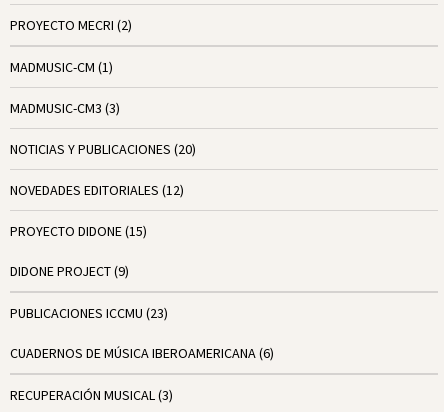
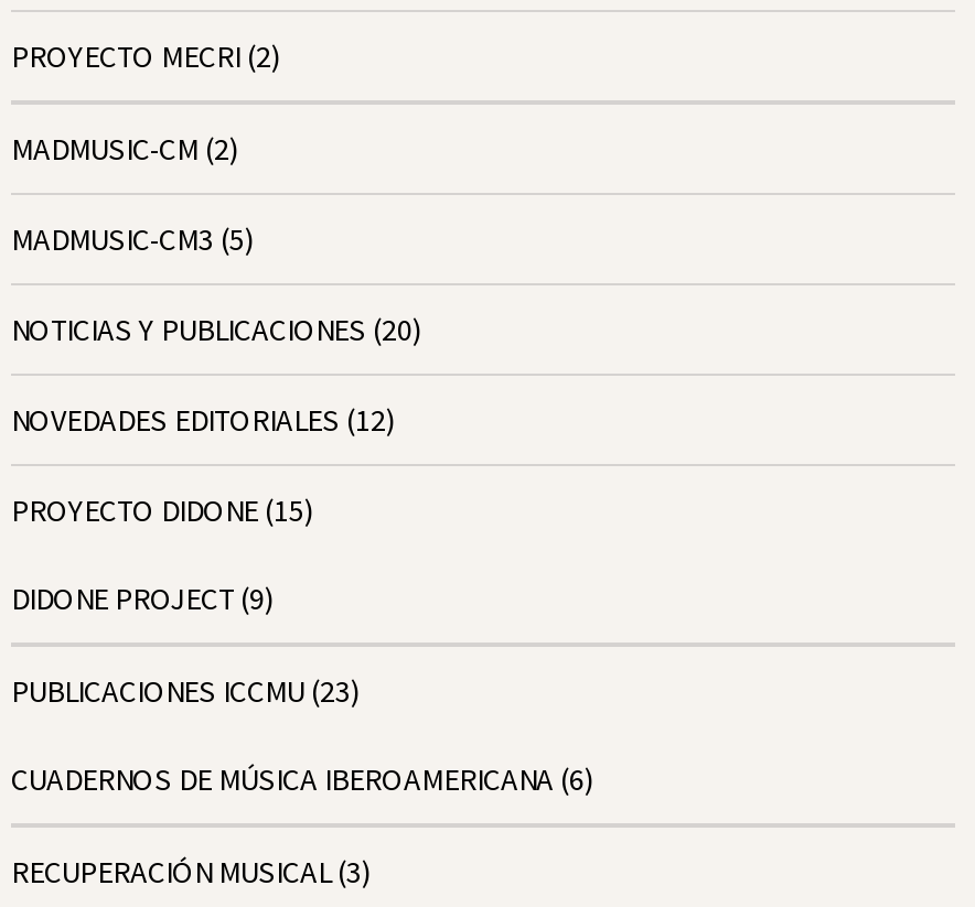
- MADMUSIC-CM (1)
+ MADMUSIC-CM (2)

- MADMUSIC-CM3 (3)
+ MADMUSIC-CM3 (5)
